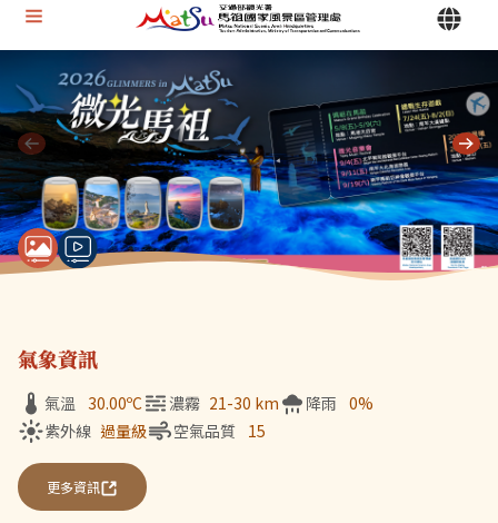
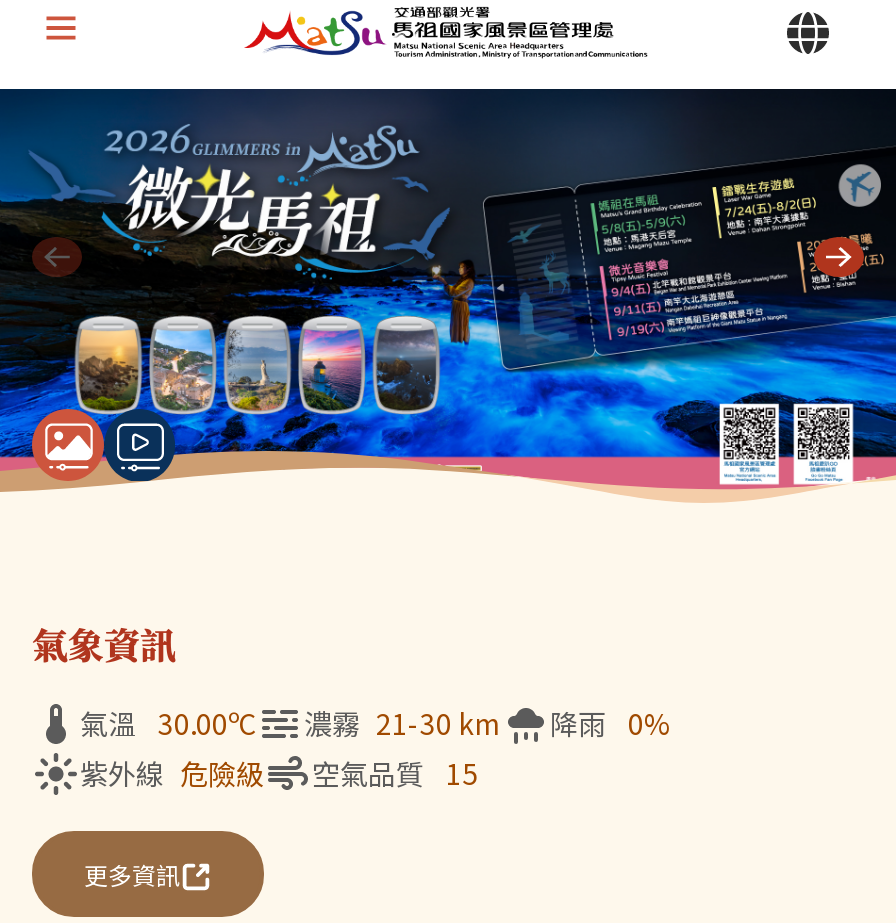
- 紫外線 過量級
+ 紫外線 危險級
